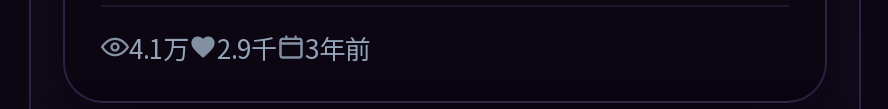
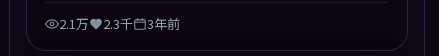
- 4.1万
- 2.9千
+ 2.1万
+ 2.3千
